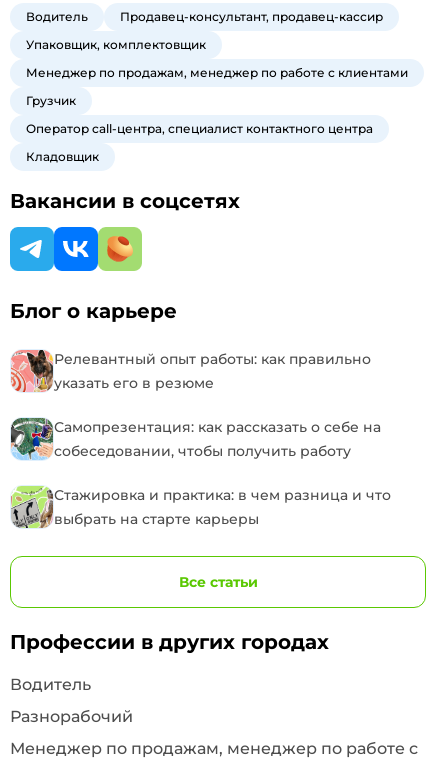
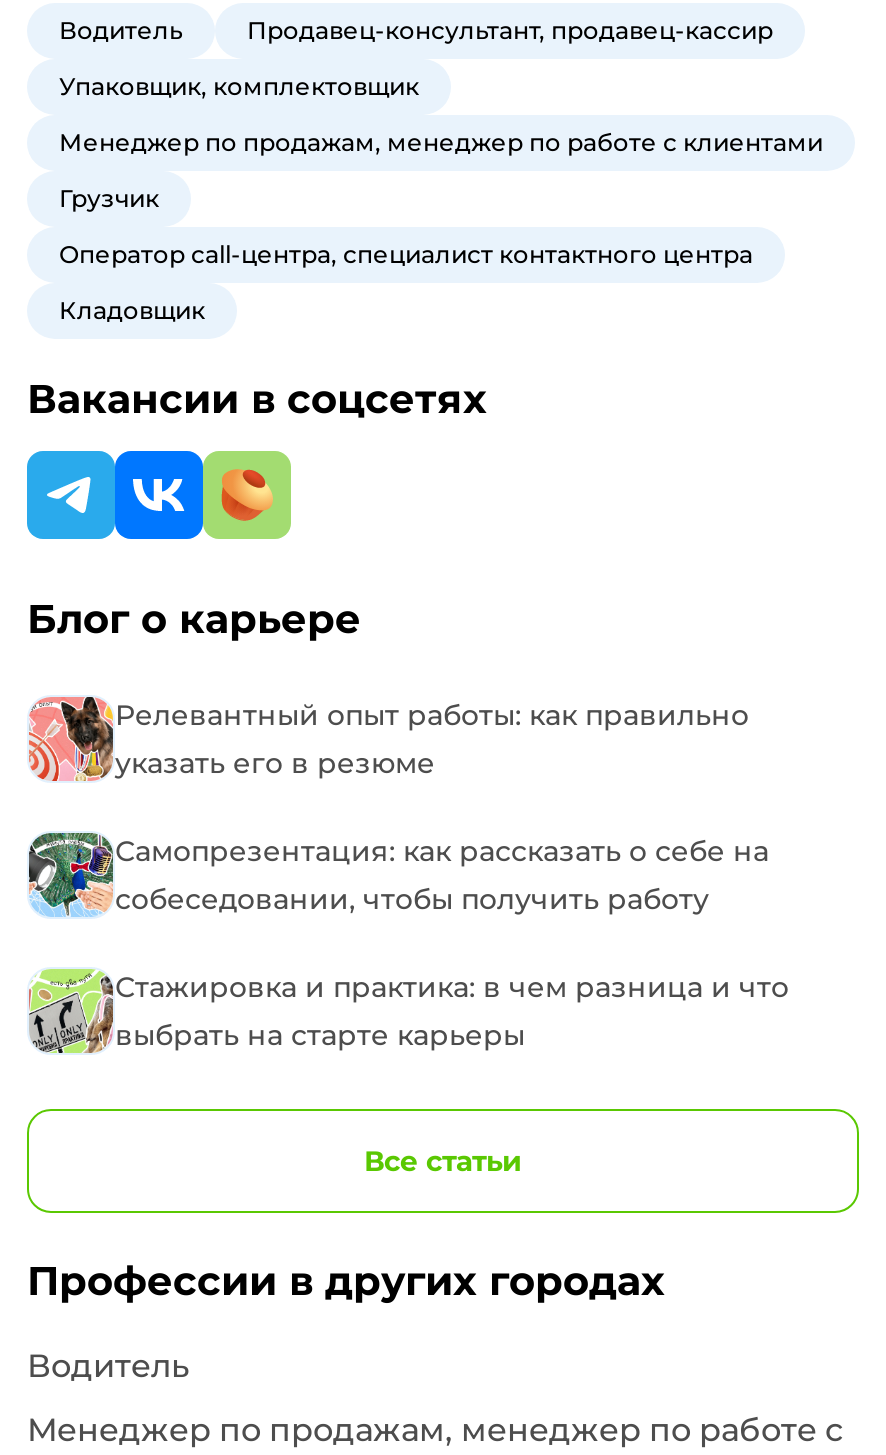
- Разнорабочий
